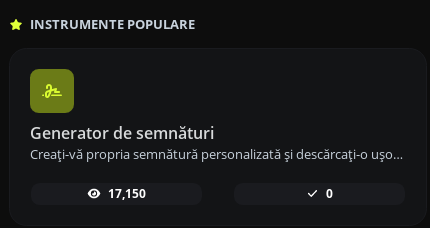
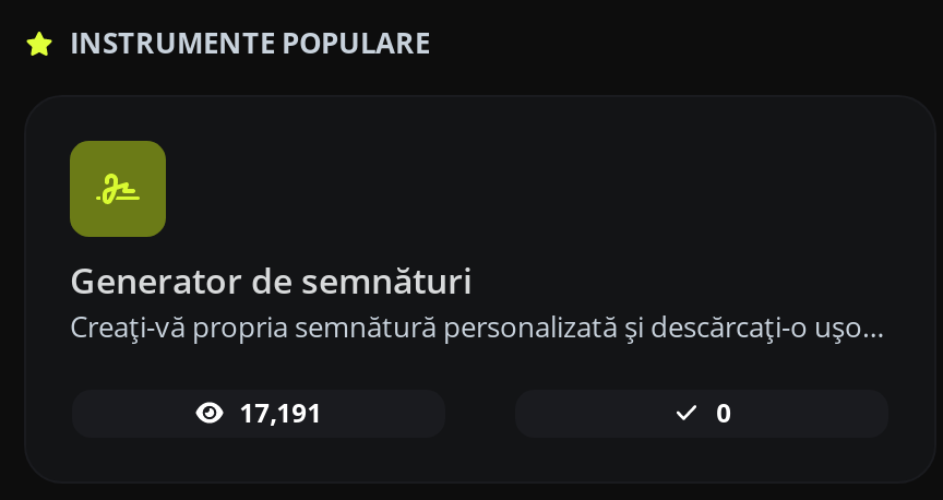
- 17,150
+ 17,191
